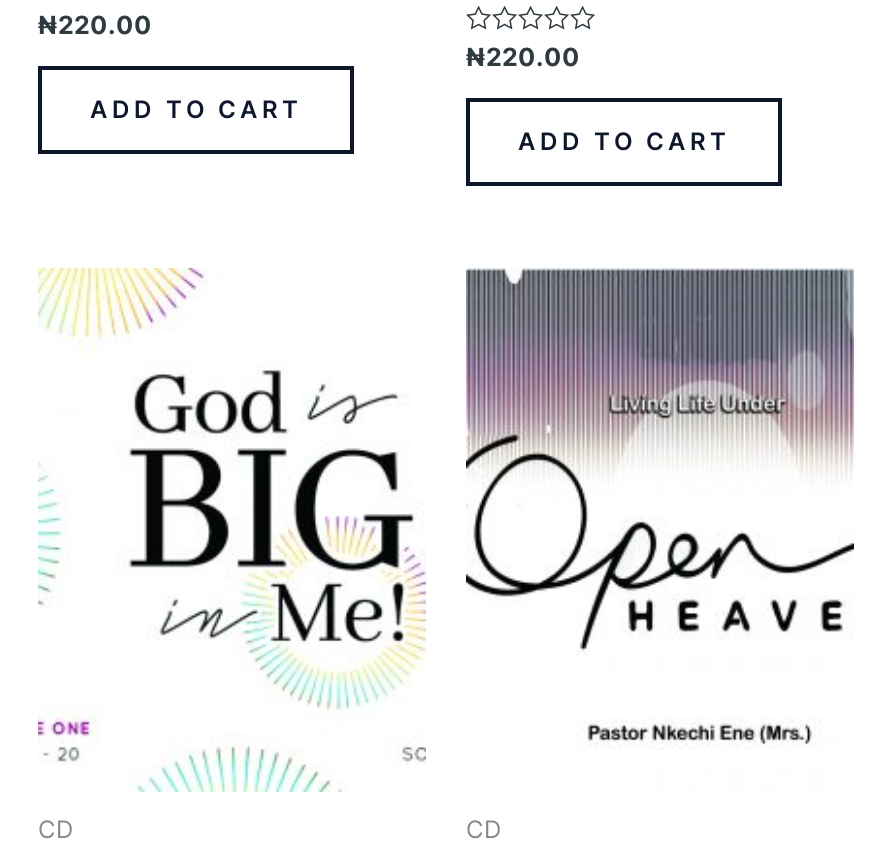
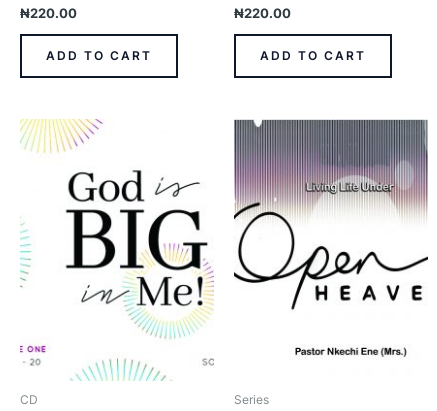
- CD
+ Series
